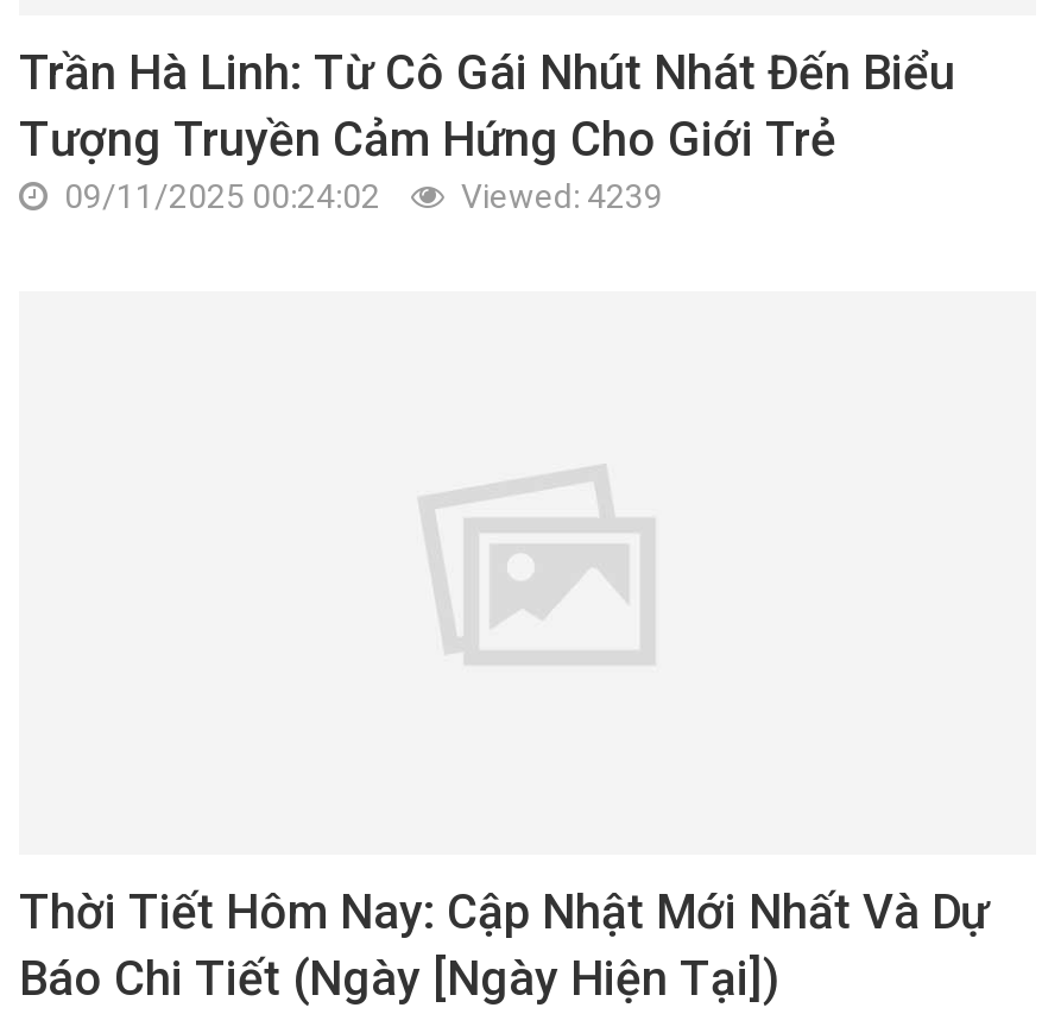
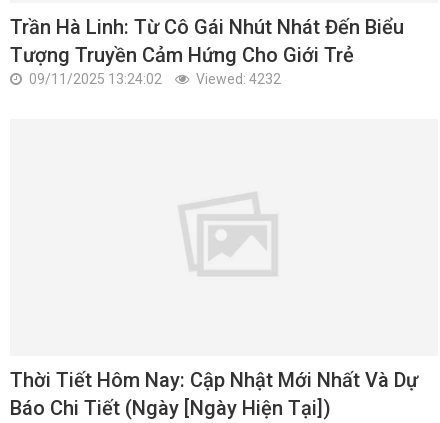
- 09/11/2025 00:24:02
+ 09/11/2025 13:24:02

- Viewed: 4239
+ Viewed: 4232
